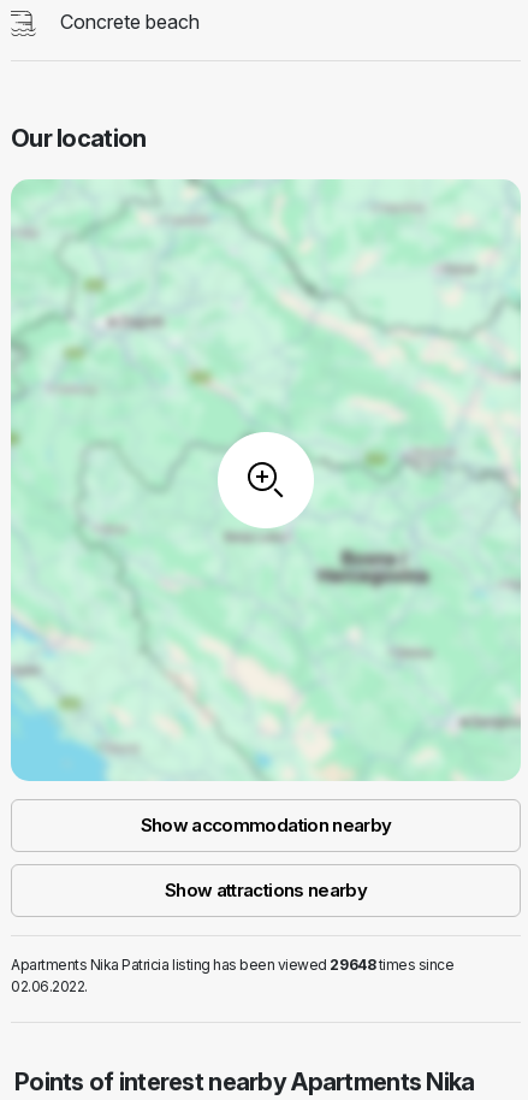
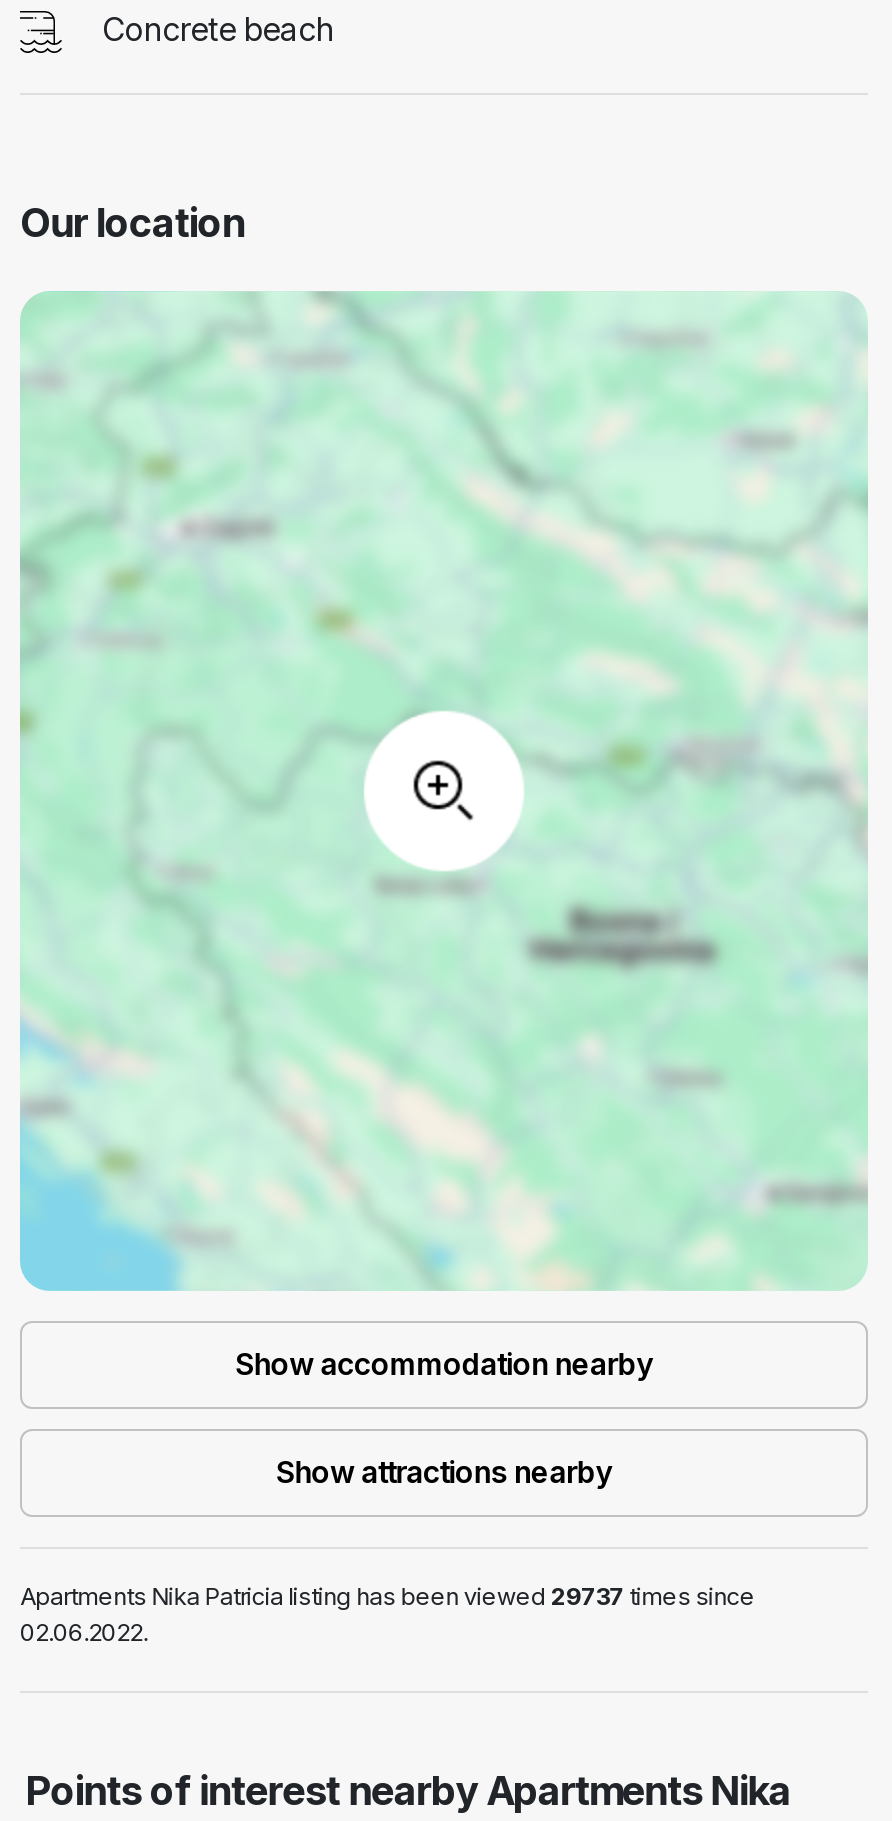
- Apartments Nika Patricia listing has been viewed 29648 times since
+ Apartments Nika Patricia listing has been viewed 29737 times since
